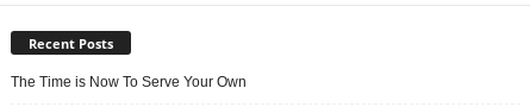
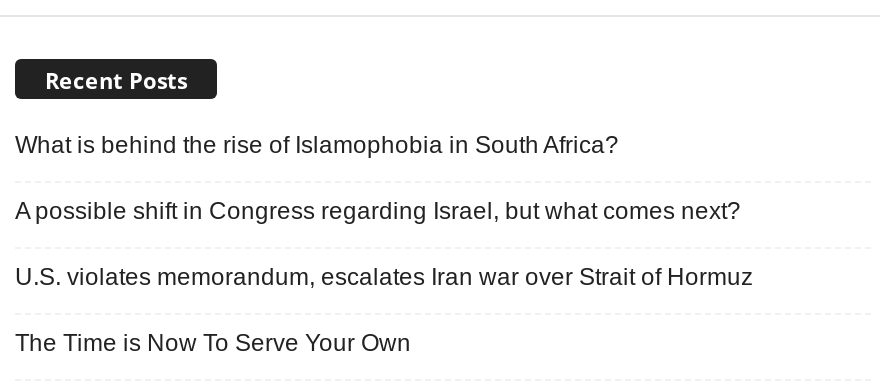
+ What is behind the rise of Islamophobia in South Africa?
+ A possible shift in Congress regarding Israel, but what comes next?
+ U.S. violates memorandum, escalates Iran war over Strait of Hormuz
